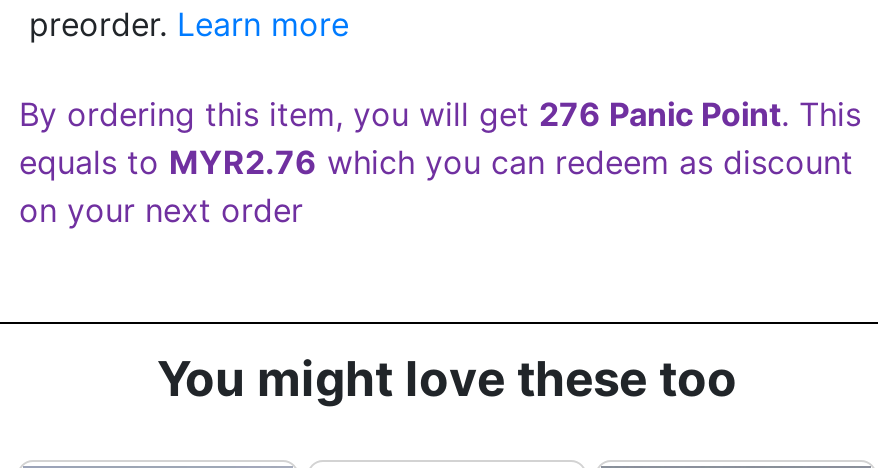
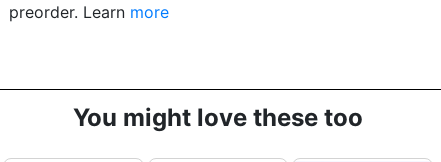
- By ordering this item, you will get 276 Panic Point. This
- equals to MYR2.76 which you can redeem as discount
- on your next order
